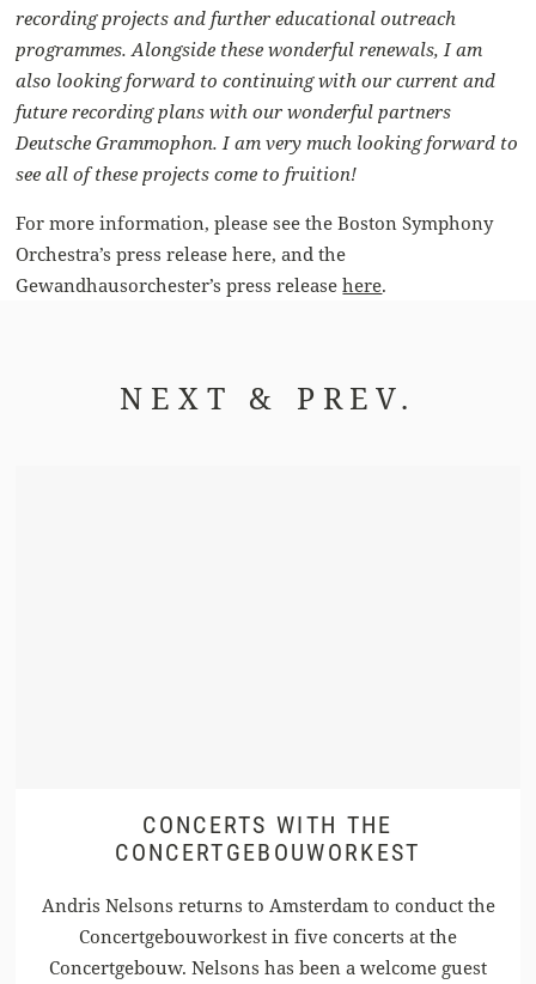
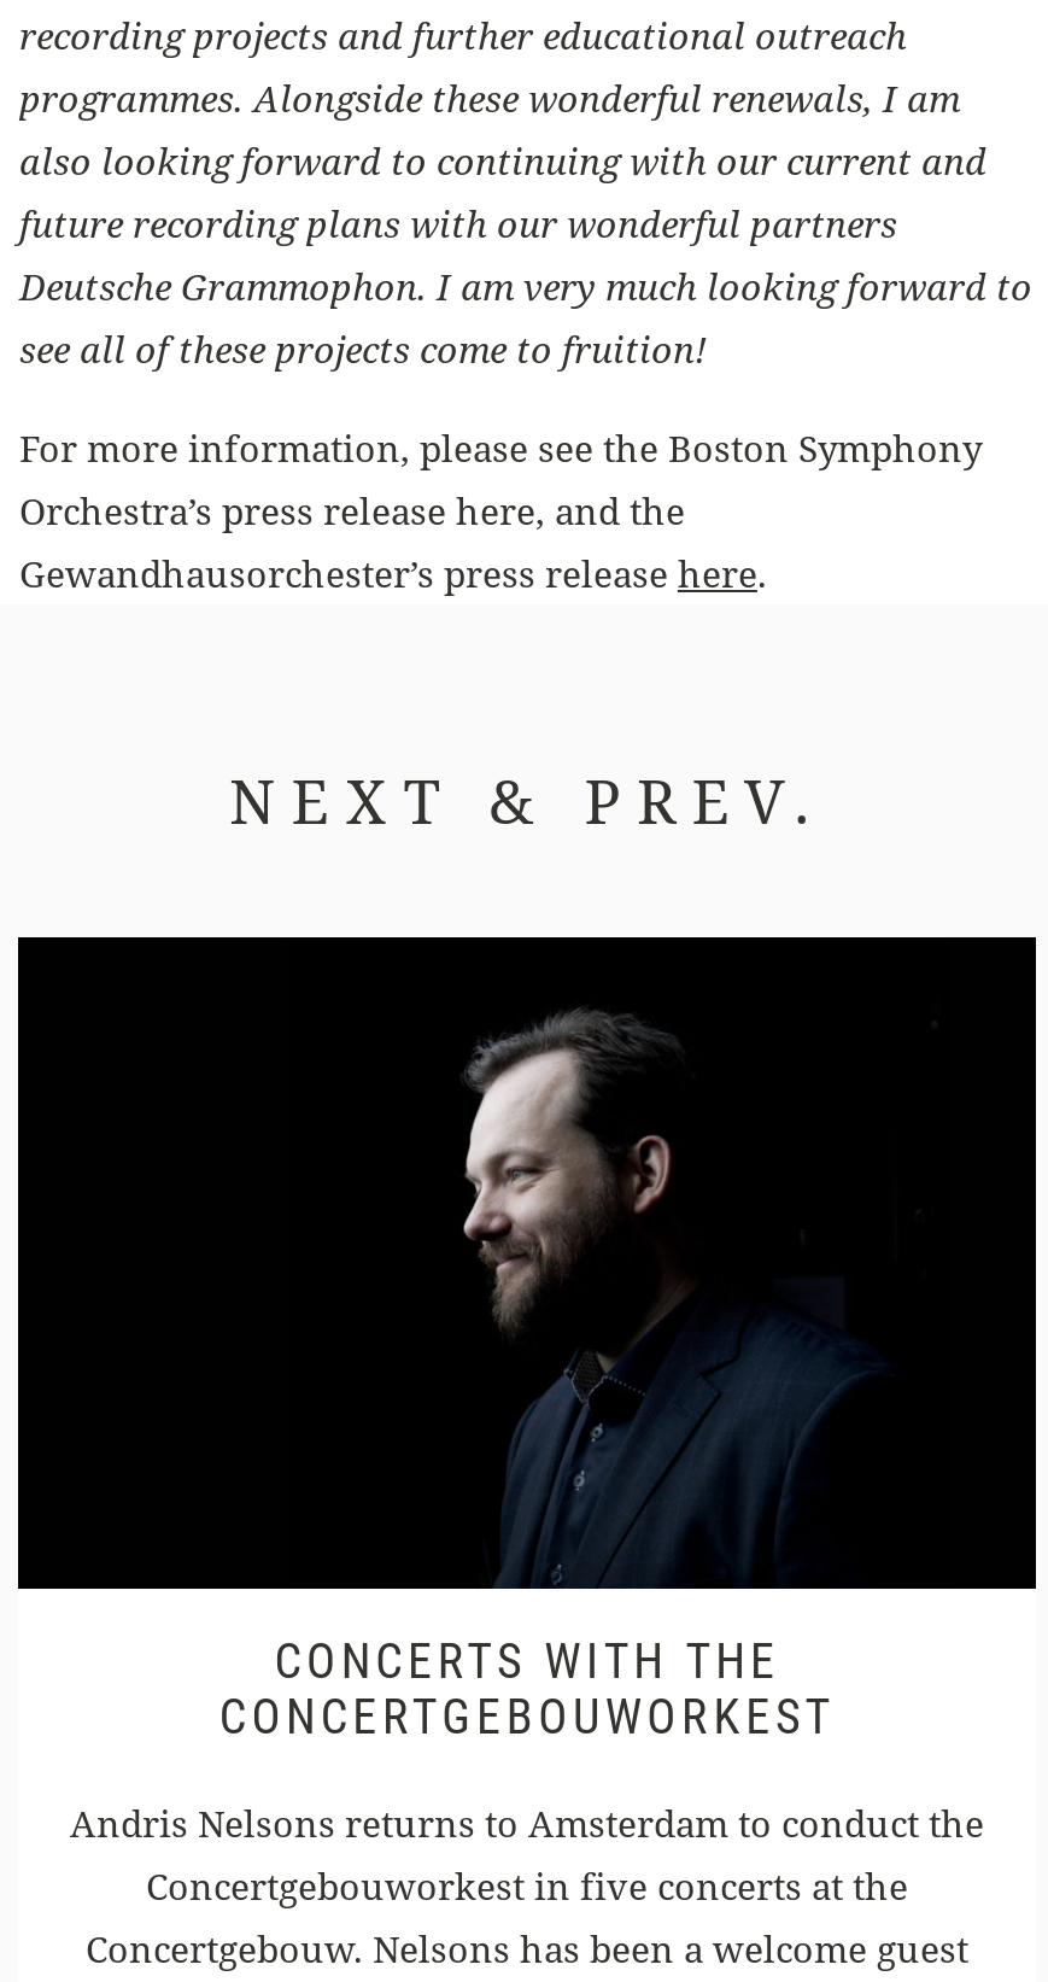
+ [image]
